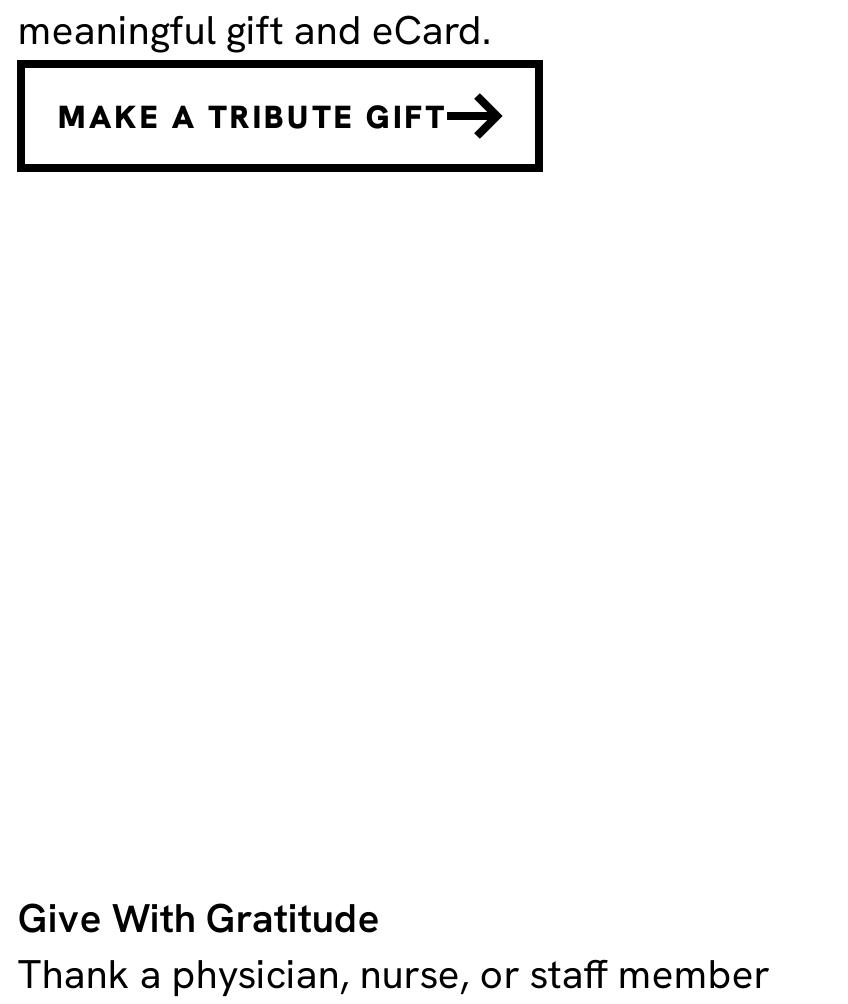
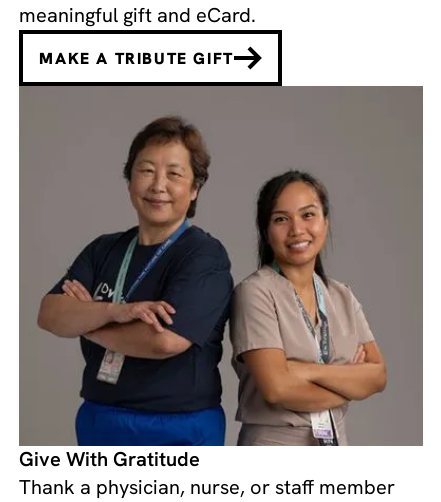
+ [image]
